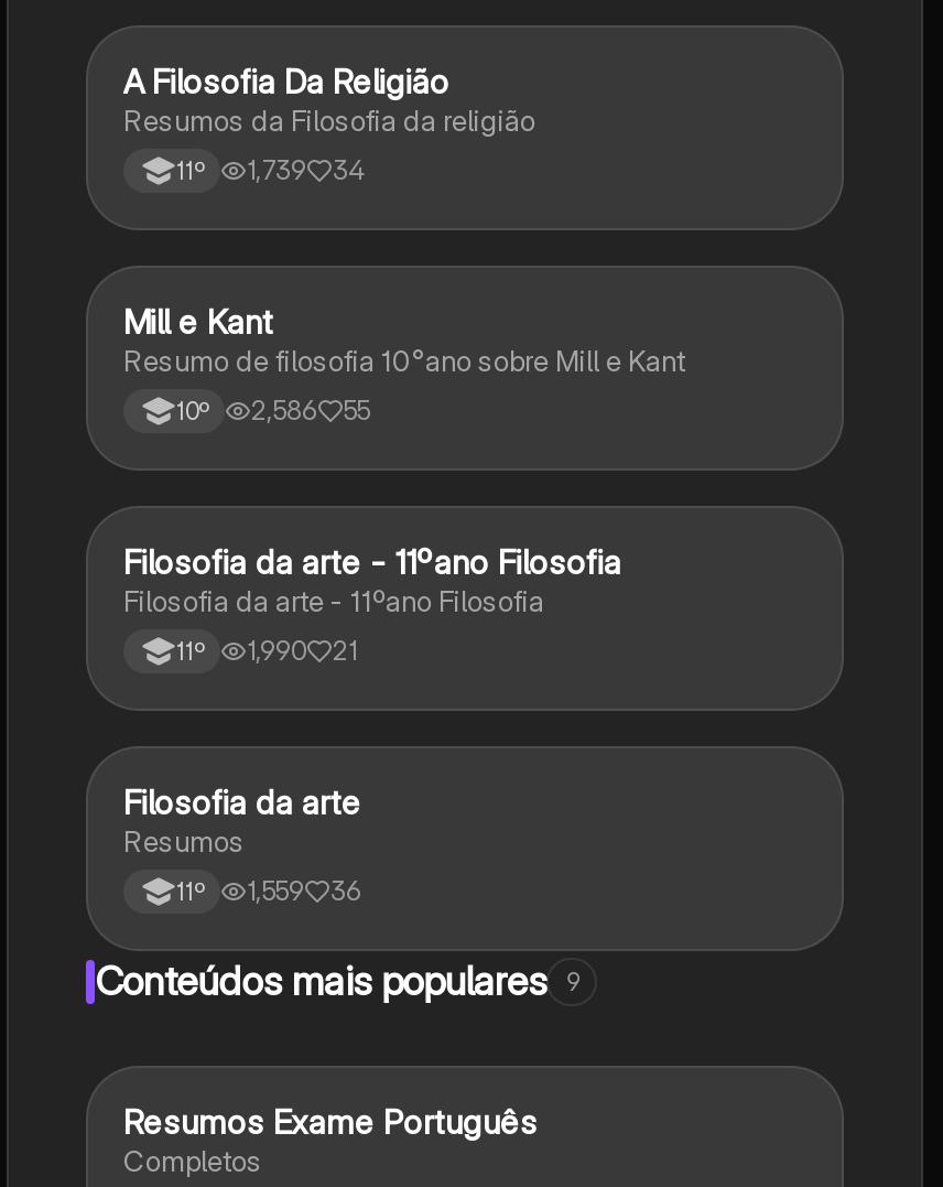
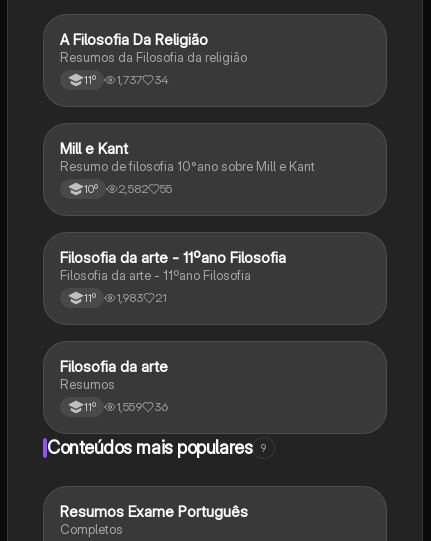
- 11º 1,739 34
+ 11º 1,737 34

- 10º 2,586 55
+ 10º 2,582 55

- 11º 1,990 21
+ 11º 1,983 21
